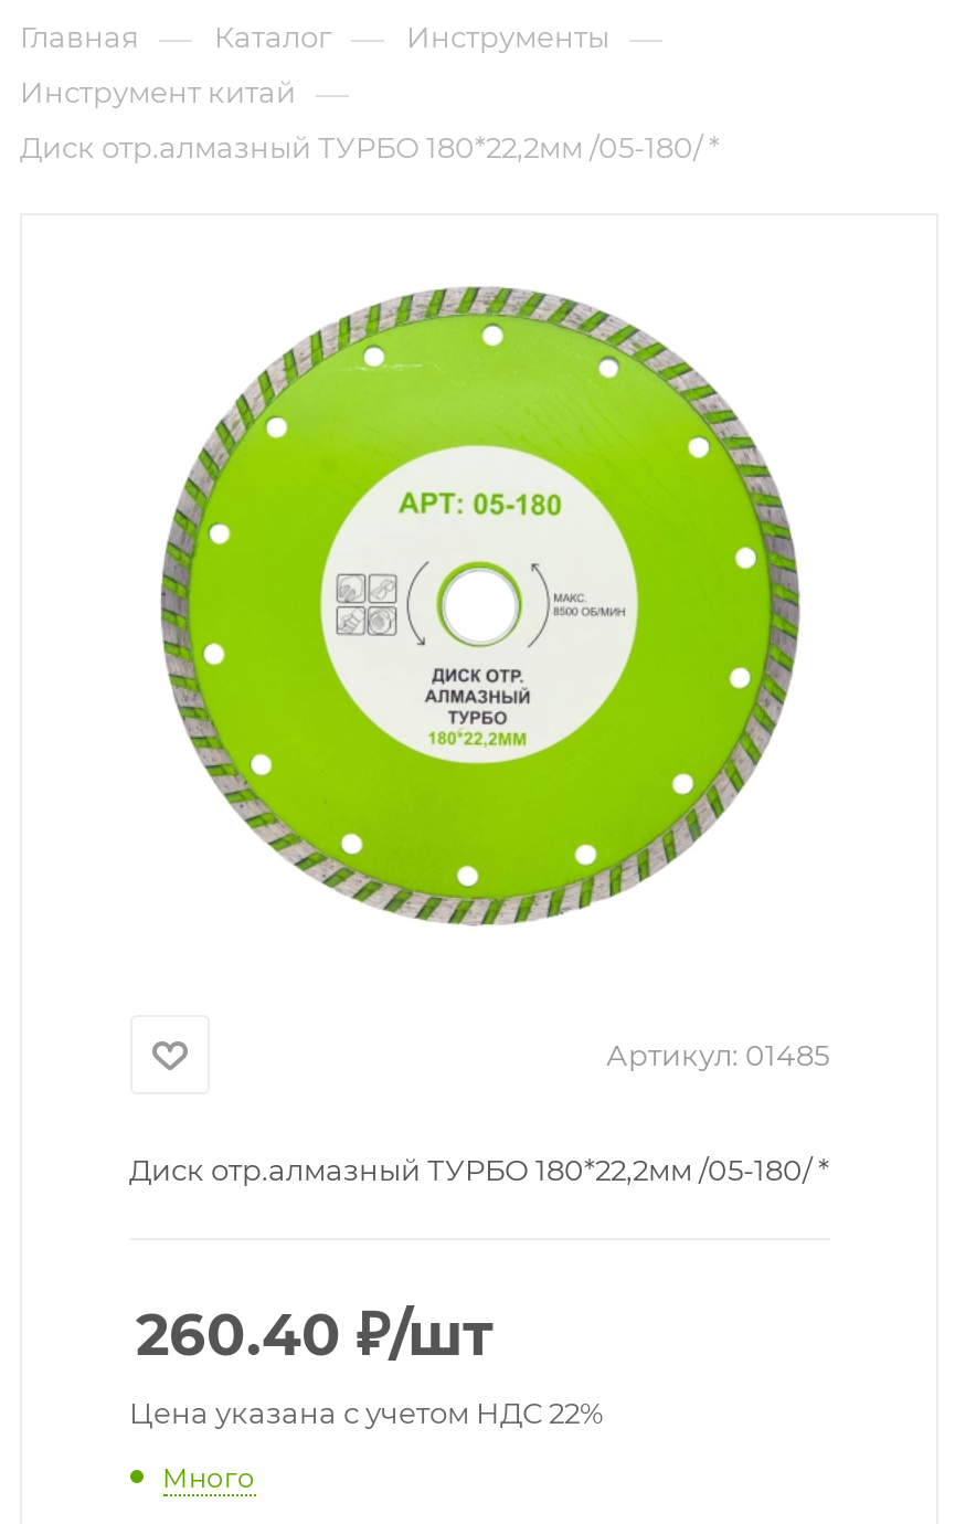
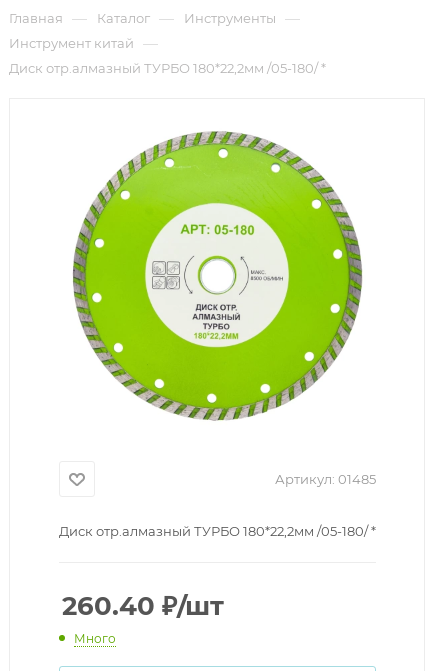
- Цена указана с учетом НДС 22%
